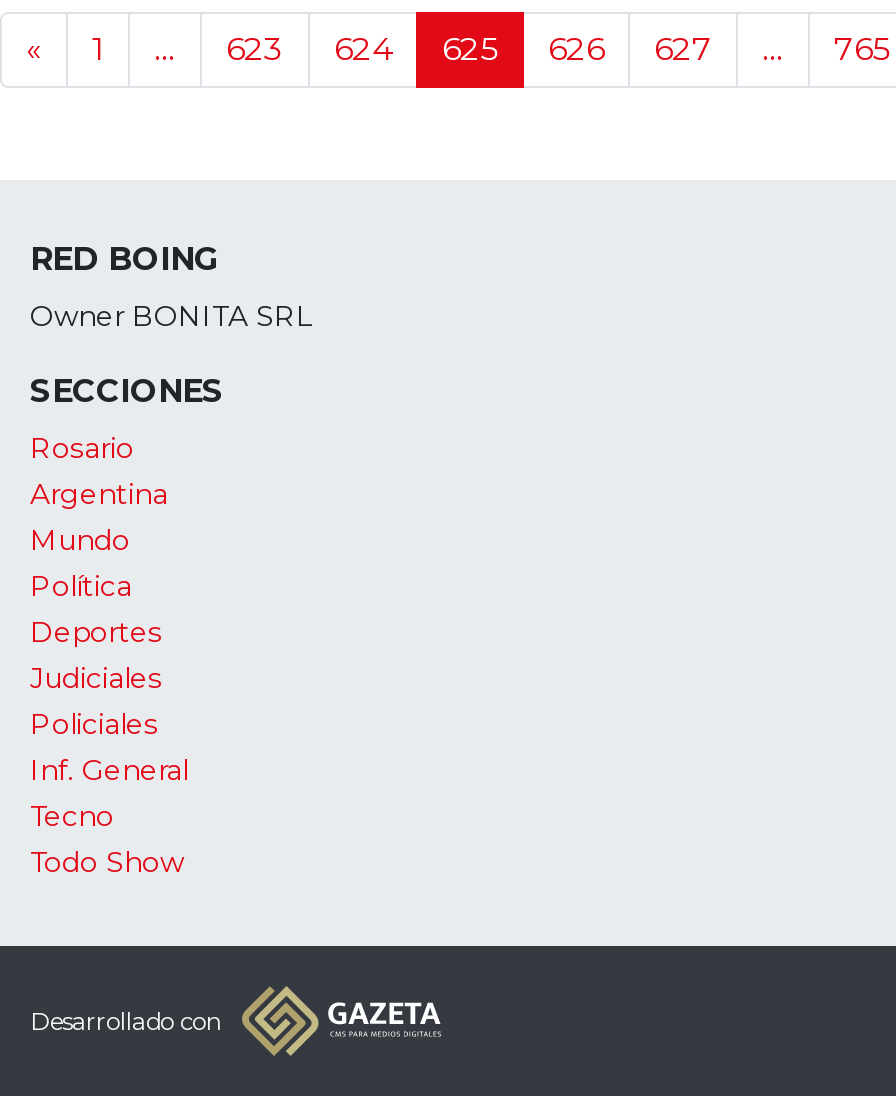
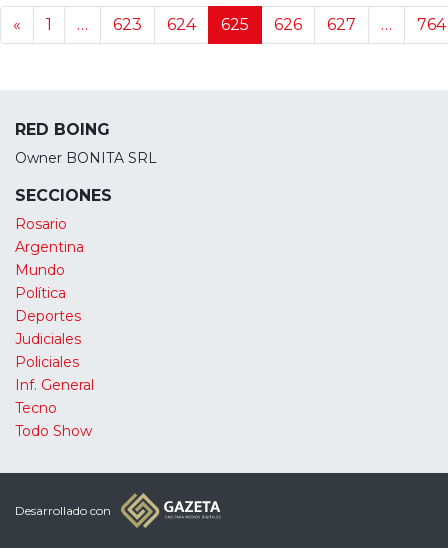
- 765
+ 764
